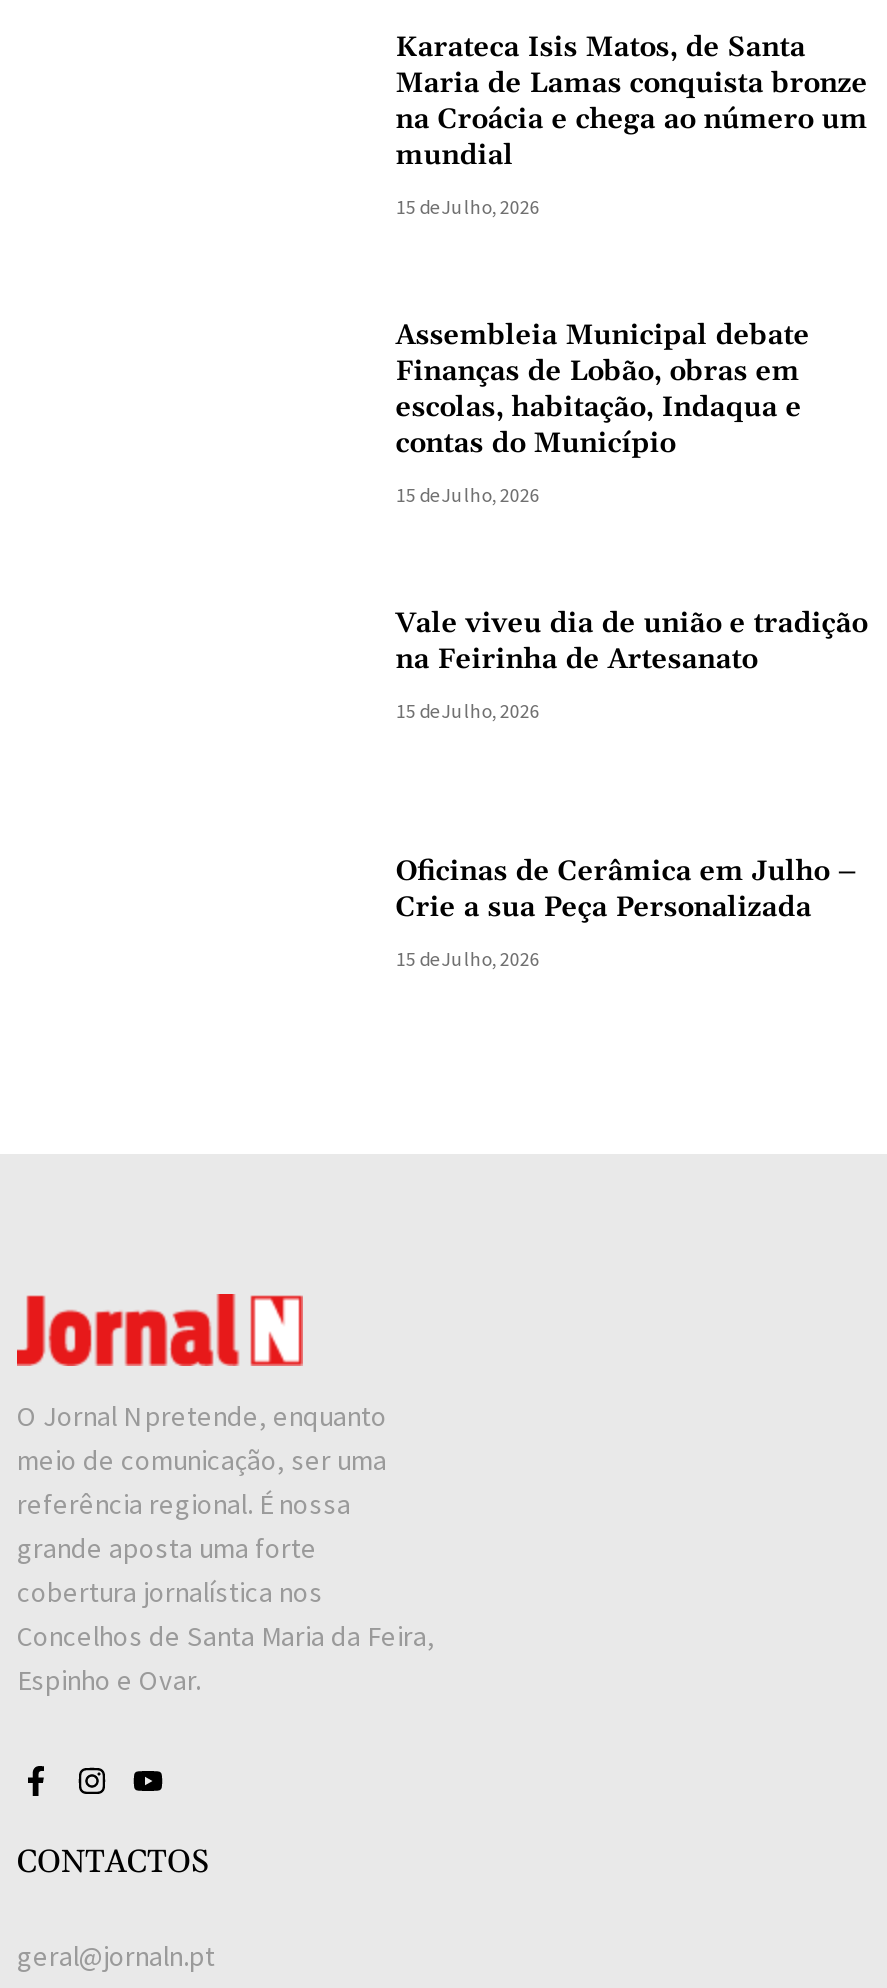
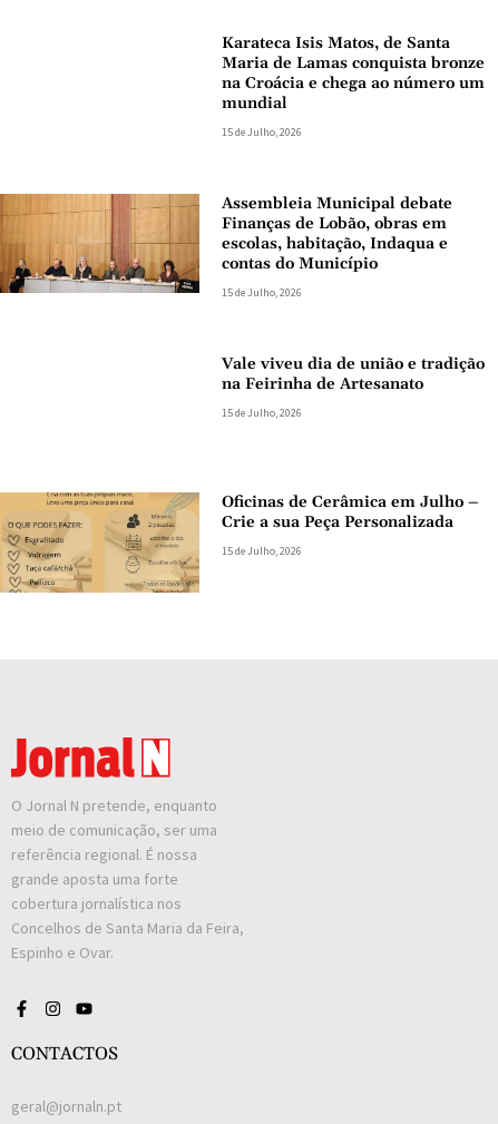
+ [image]

+ [image]
